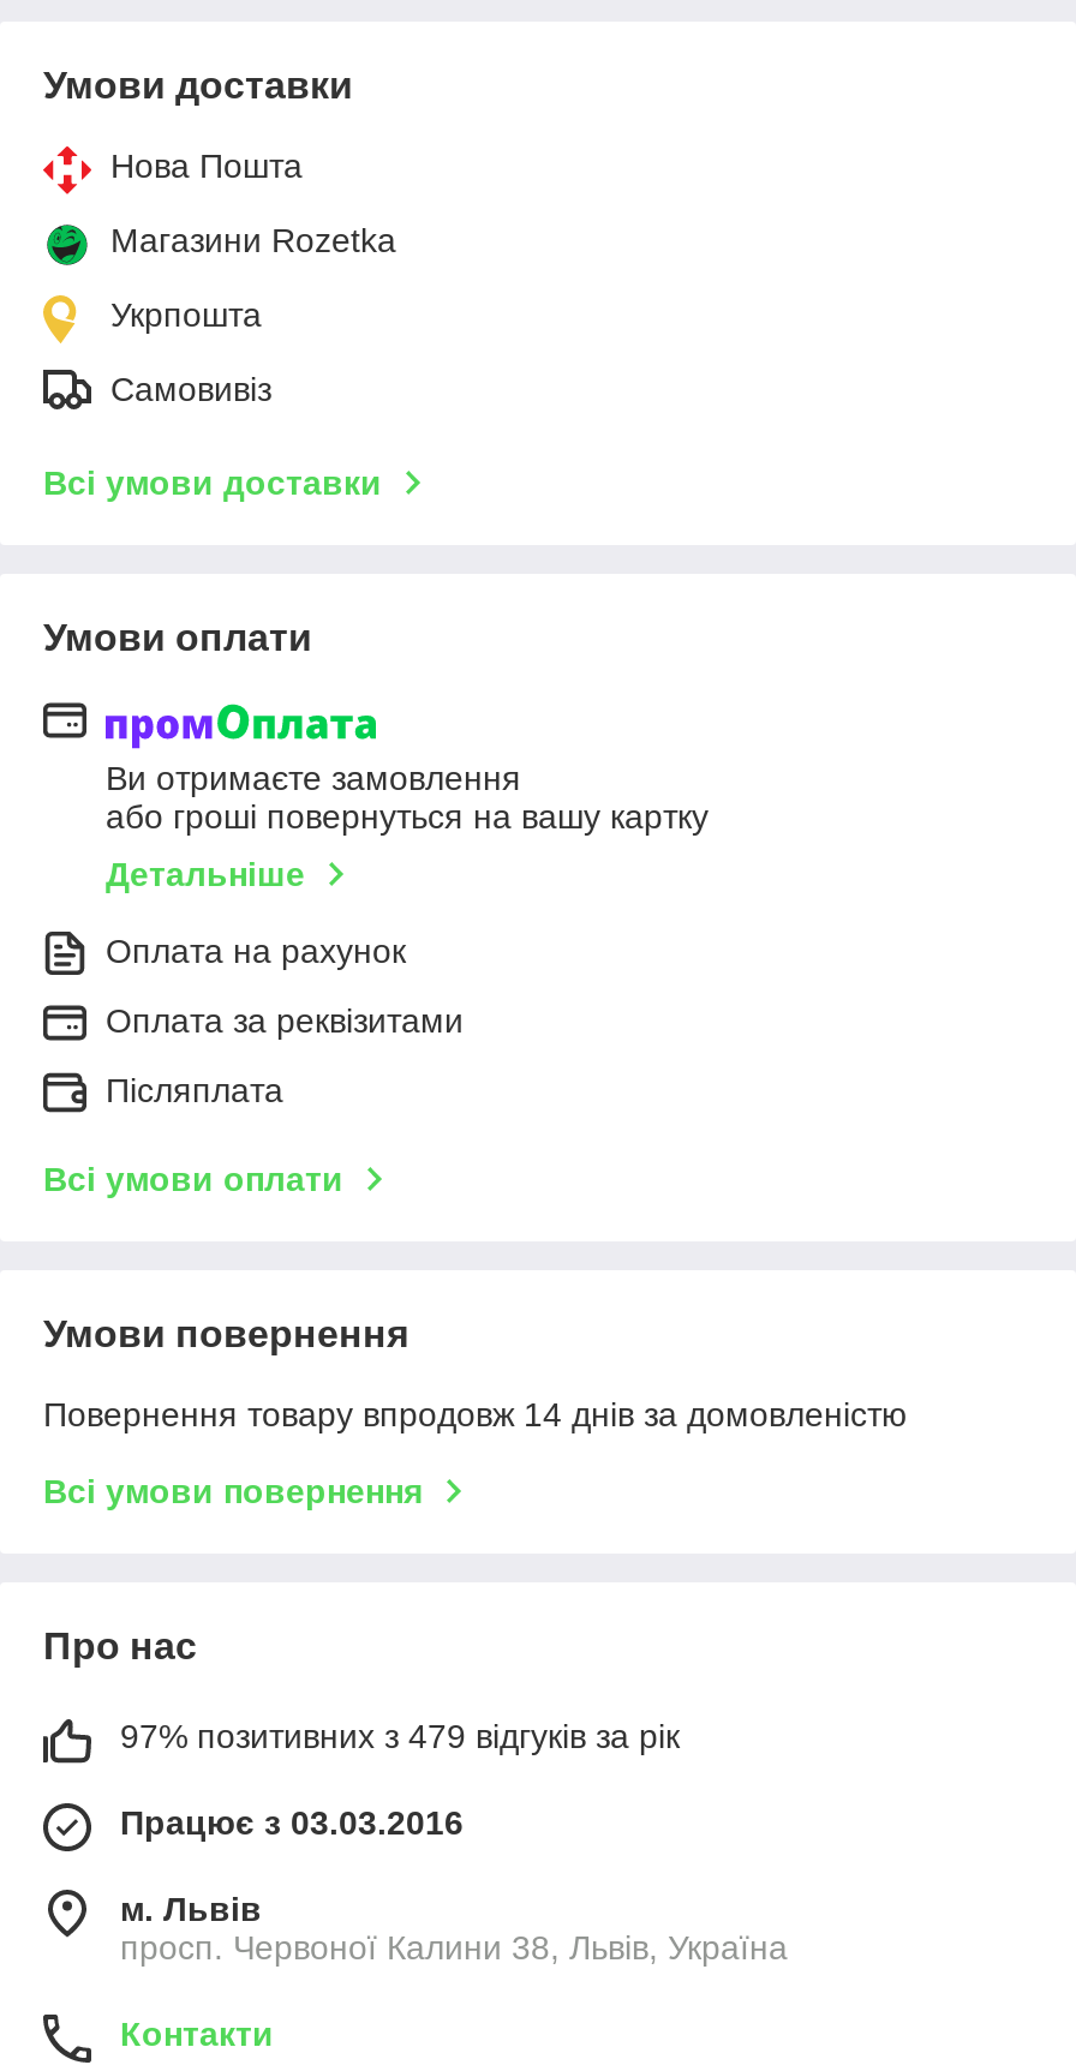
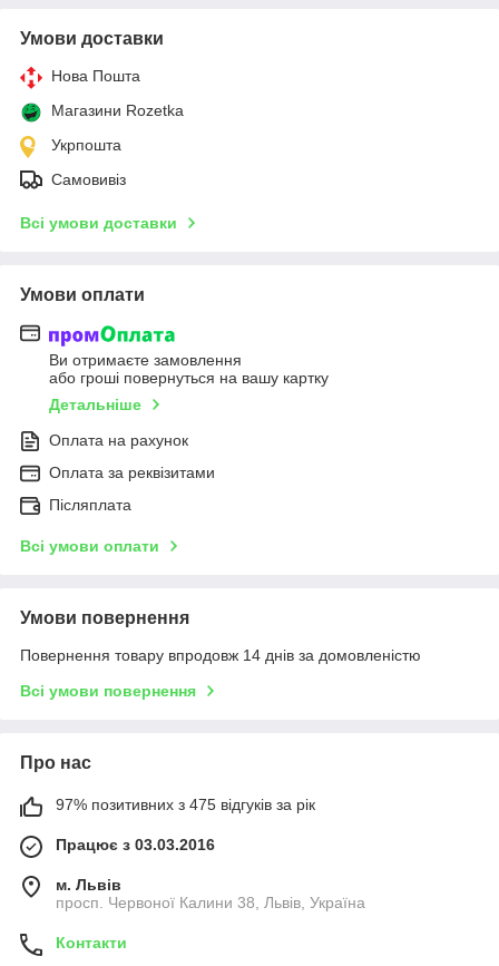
- 97% позитивних з 479 відгуків за рік
+ 97% позитивних з 475 відгуків за рік
